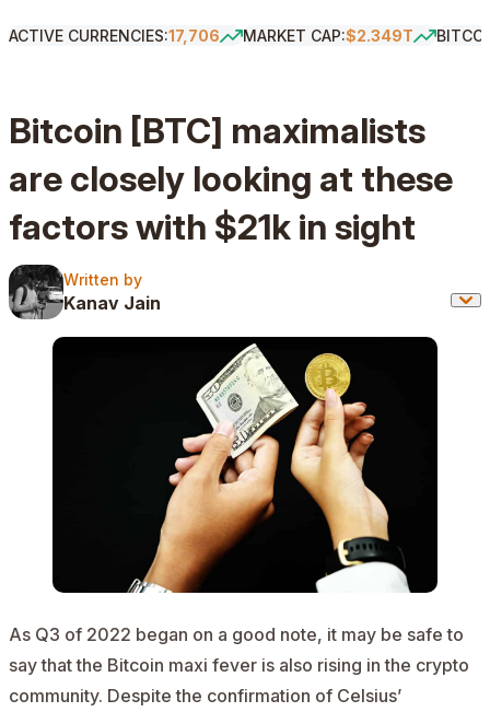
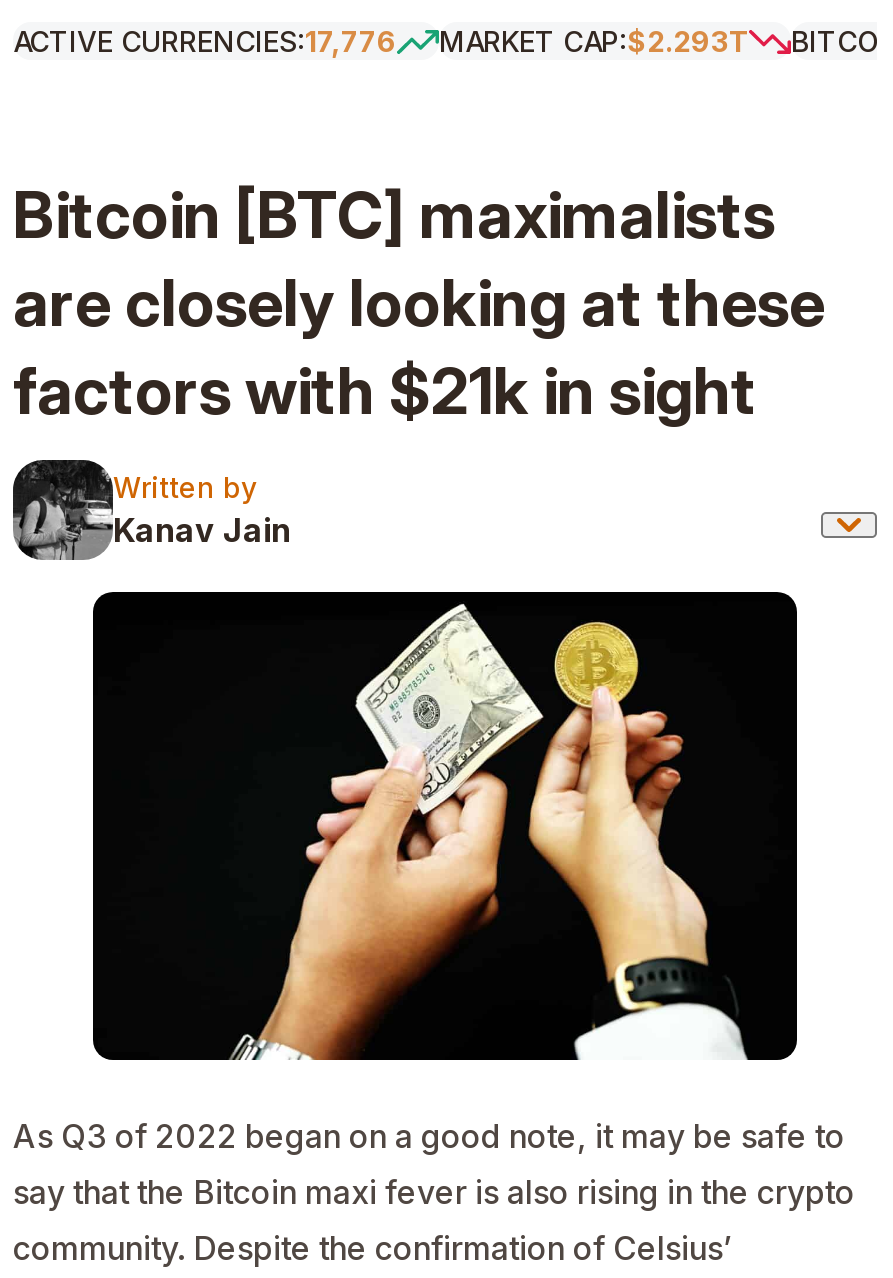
- ACTIVE CURRENCIES:17,706
+ ACTIVE CURRENCIES:17,776

- MARKET CAP:$2.349T
+ MARKET CAP:$2.293T
